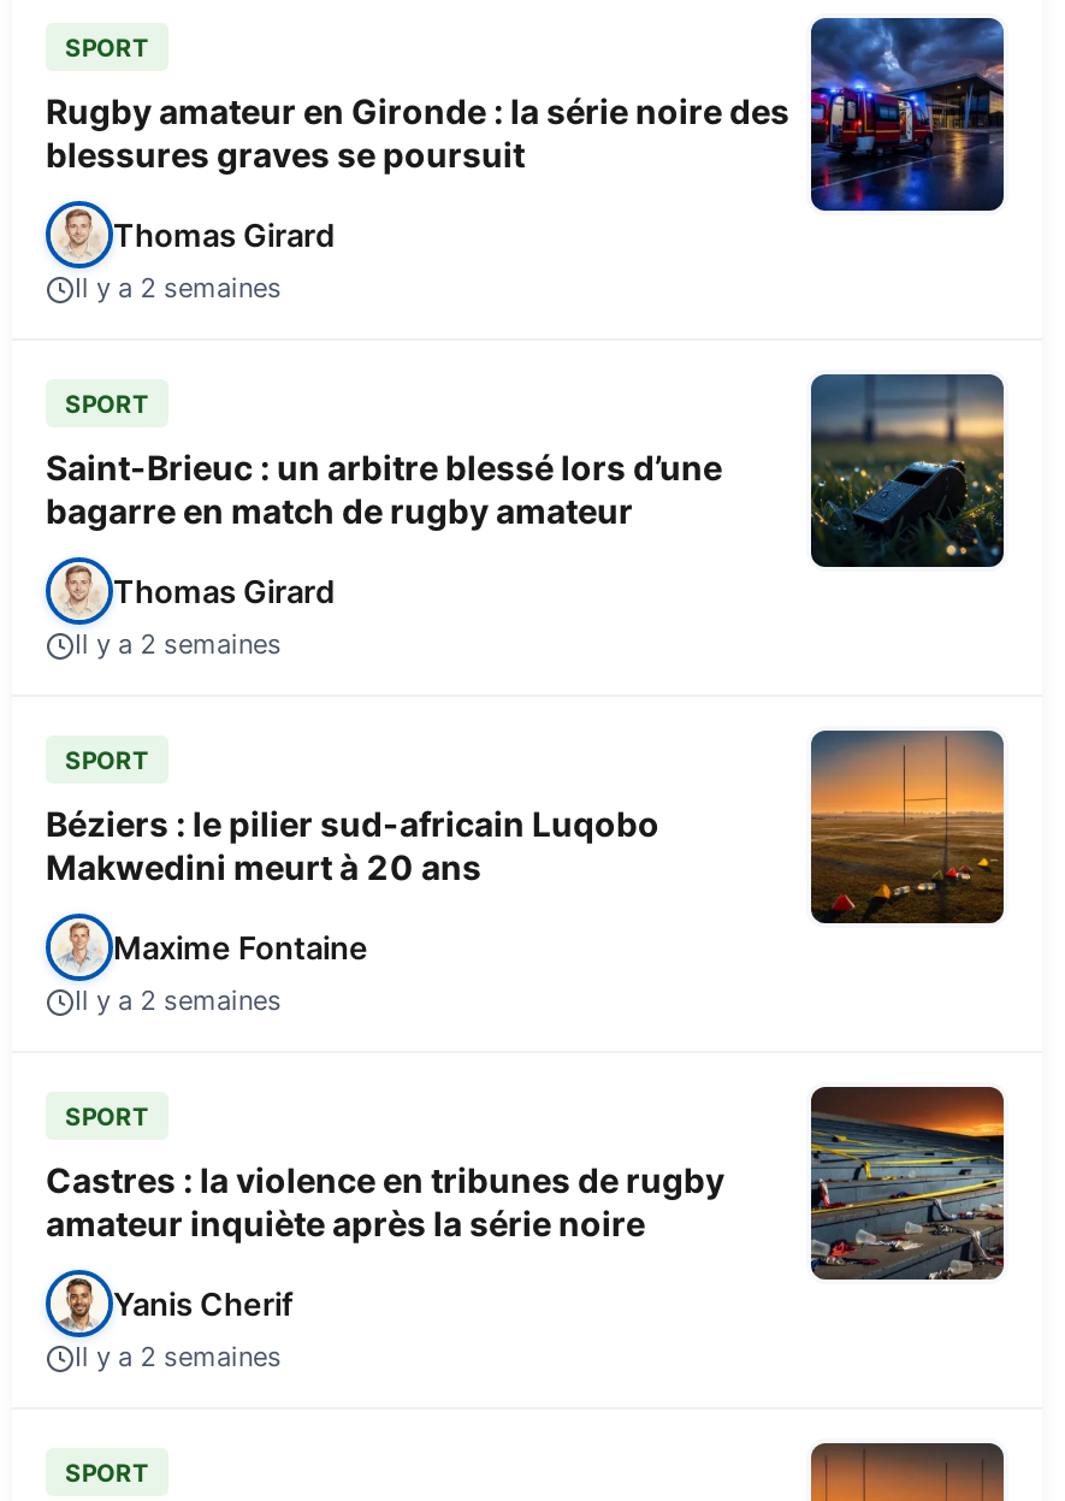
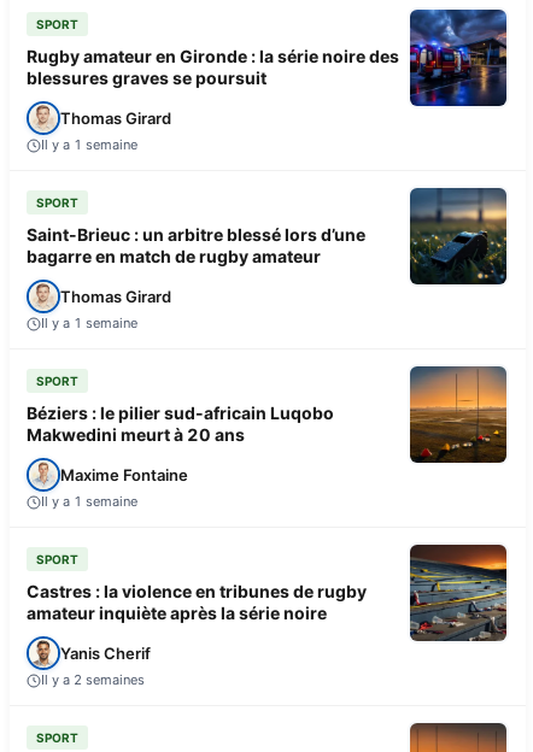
- Il y a 2 semaines
+ Il y a 1 semaine

- Il y a 2 semaines
+ Il y a 1 semaine

- Il y a 2 semaines
+ Il y a 1 semaine
